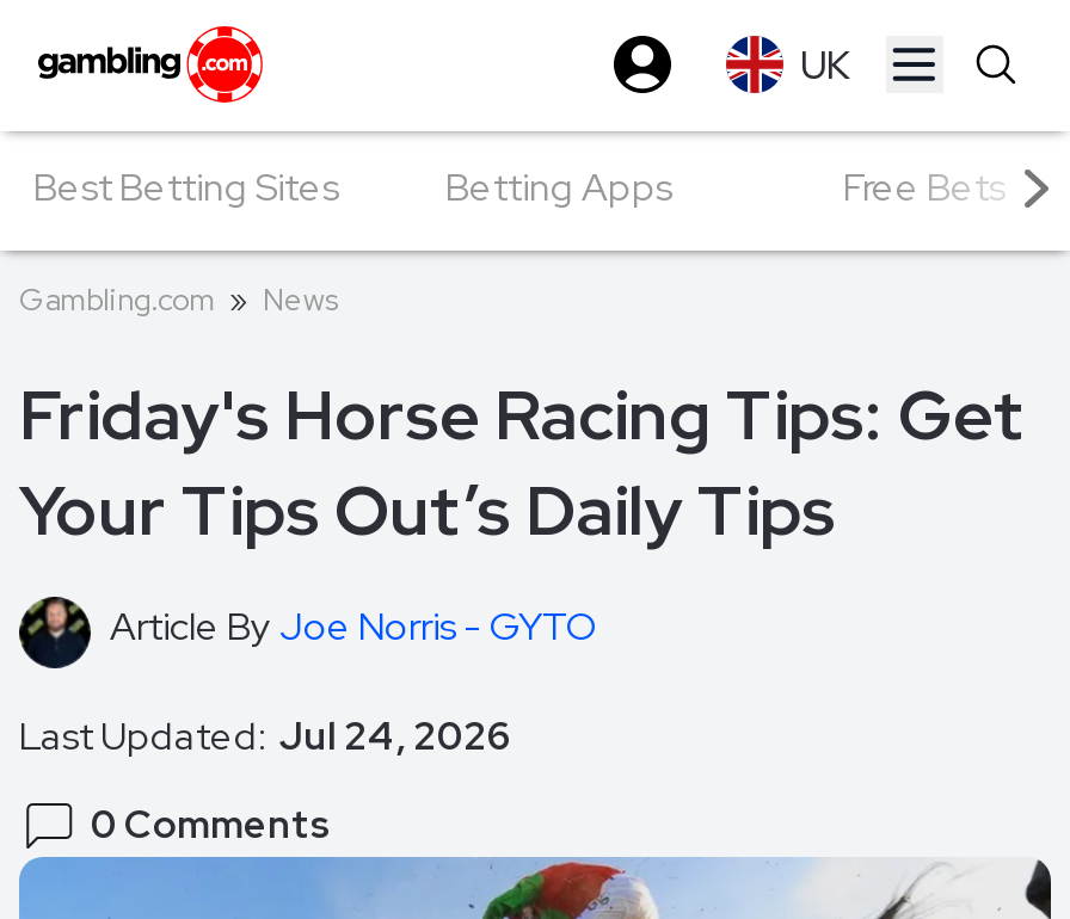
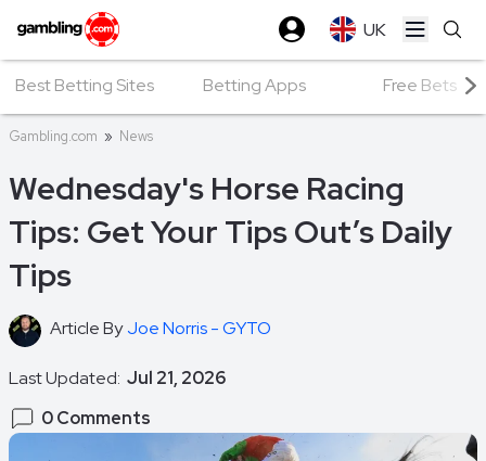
- Friday's Horse Racing Tips: Get
- Your Tips Out’s Daily Tips
+ Wednesday's Horse Racing
+ Tips: Get Your Tips Out’s Daily
+ Tips

- Last Updated: Jul 24, 2026
+ Last Updated: Jul 21, 2026
